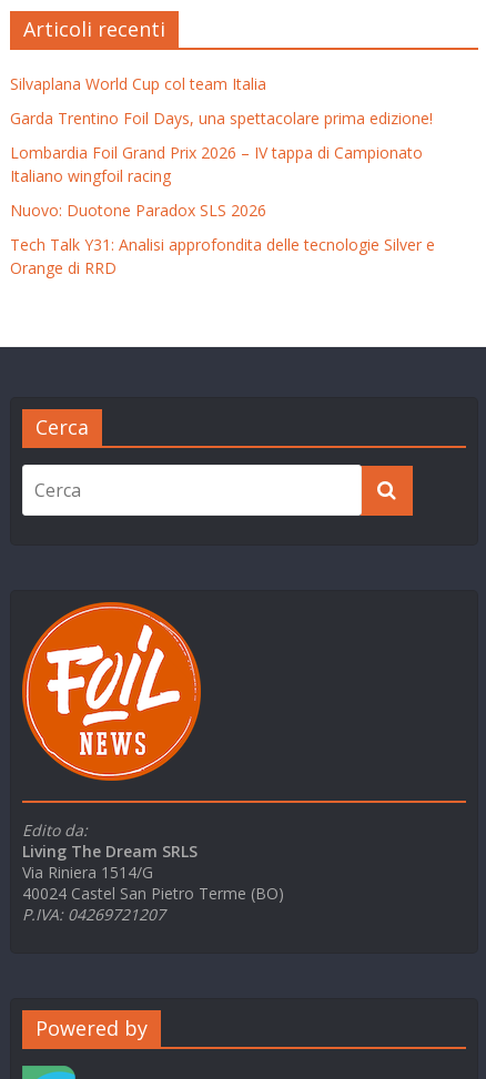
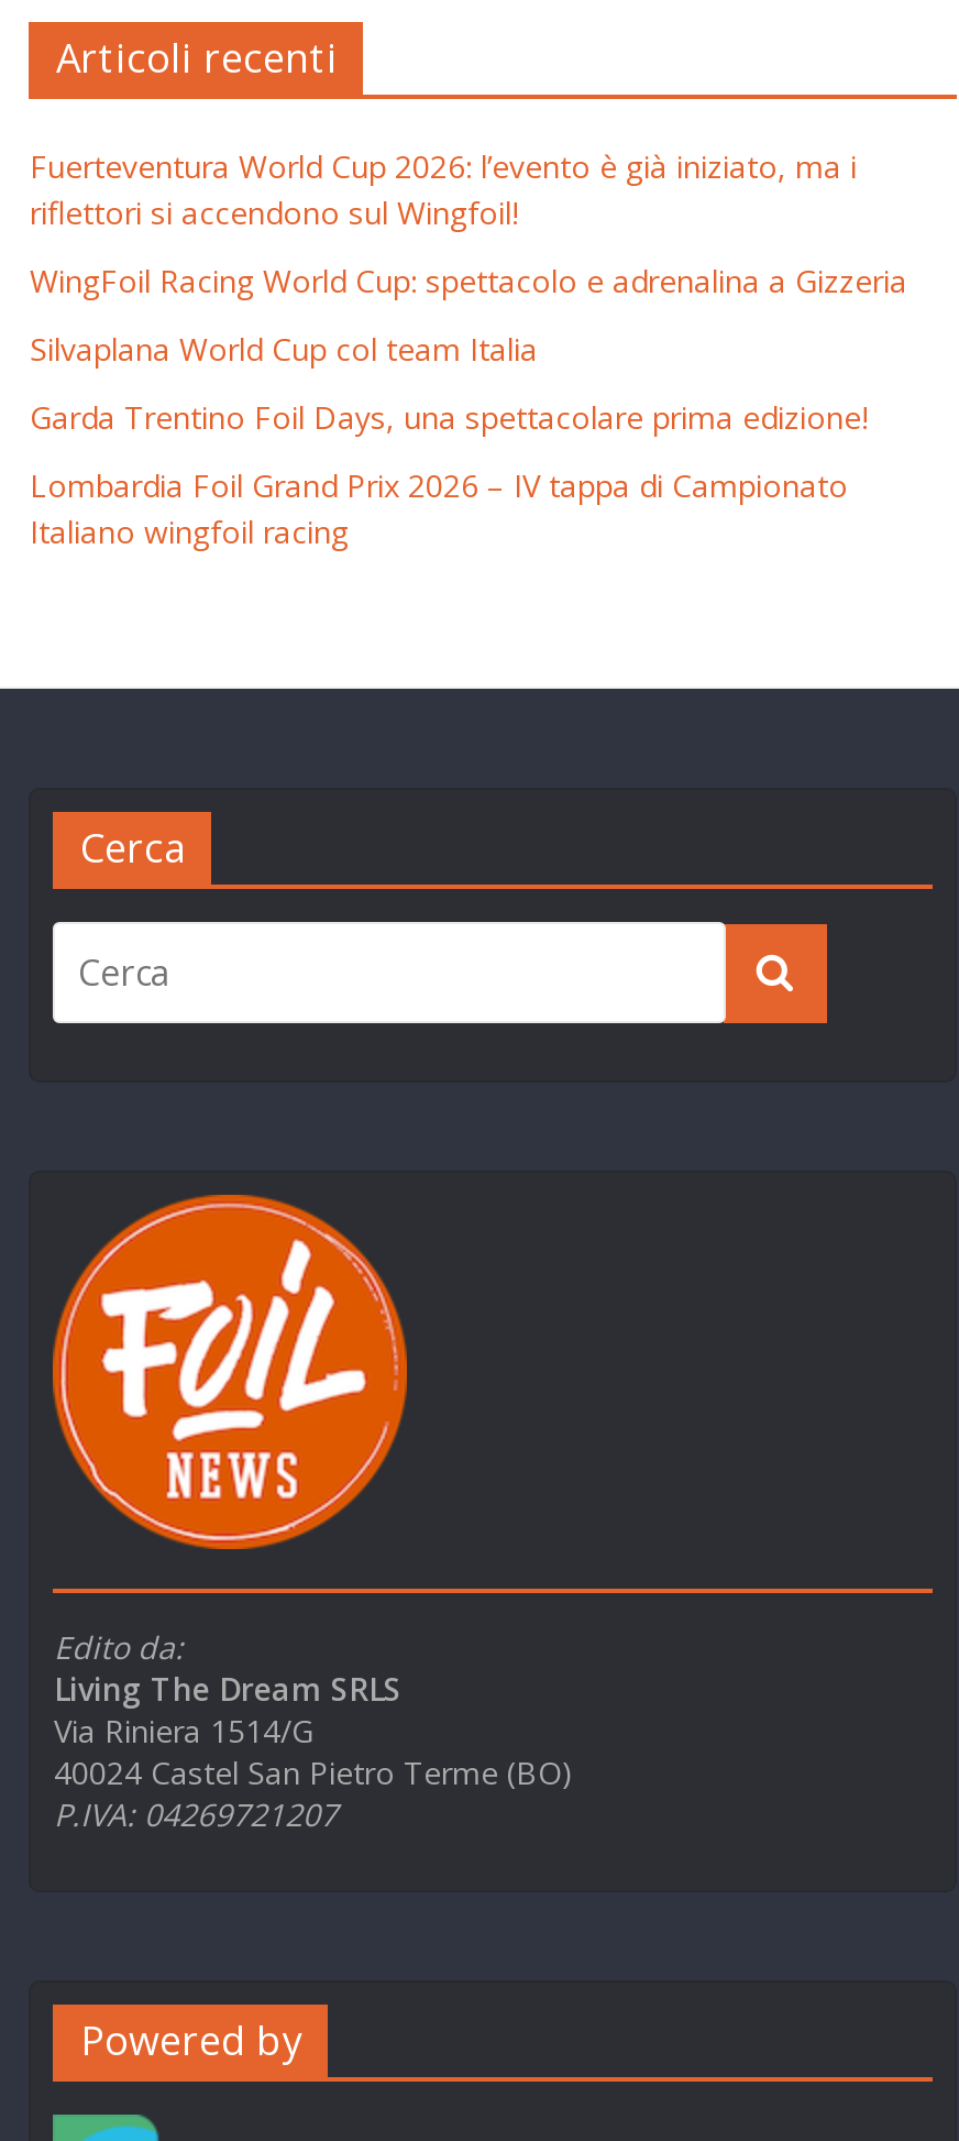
+ Fuerteventura World Cup 2026: l’evento è già iniziato, ma i
+ riflettori si accendono sul Wingfoil!
+ WingFoil Racing World Cup: spettacolo e adrenalina a Gizzeria

moved down: Silvaplana World Cup col team Italia | Garda Trentino Foil Days, una spettacolare prima edizione! | Lombardia Foil Grand Prix 2026 – IV tappa di Campionato | Italiano wingfoil racing

- Nuovo: Duotone Paradox SLS 2026
- Tech Talk Y31: Analisi approfondita delle tecnologie Silver e
- Orange di RRD
